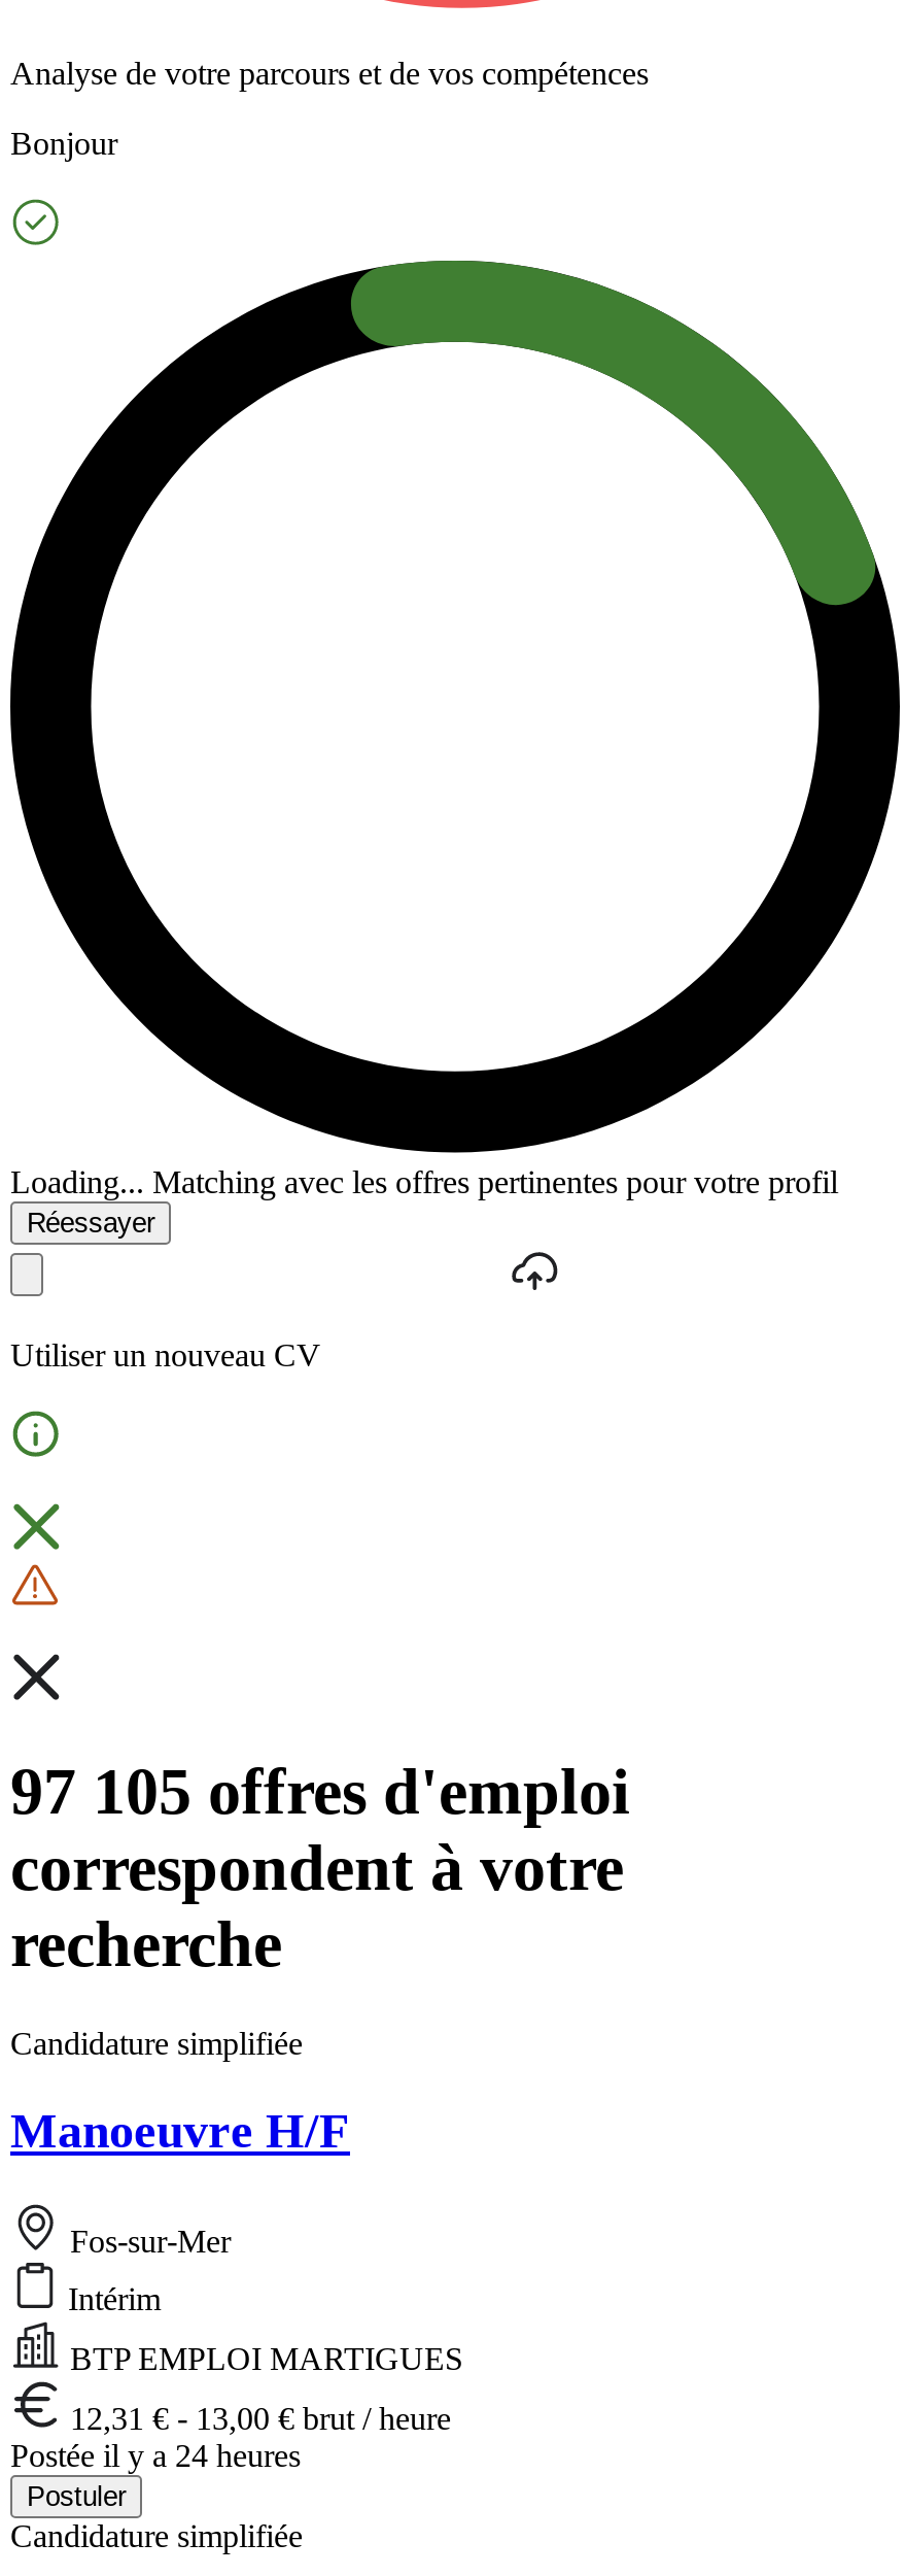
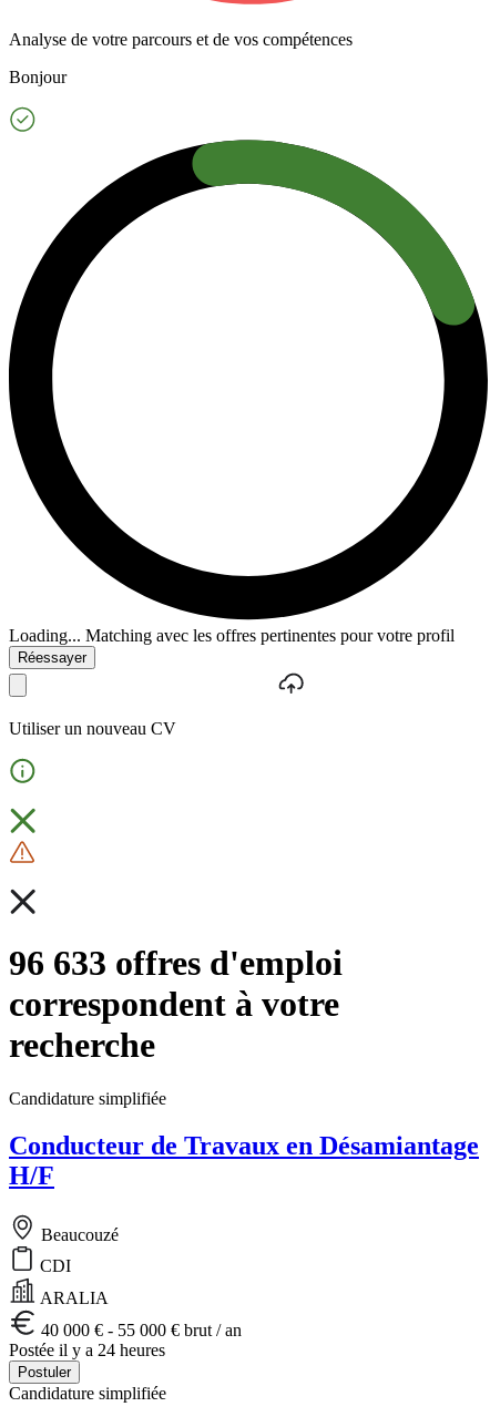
- 97 105 offres d'emploi
+ 96 633 offres d'emploi

- Manoeuvre H/F
+ Conducteur de Travaux en Désamiantage
+ H/F

- Fos-sur-Mer
+ Beaucouzé

- Intérim
+ CDI

- BTP EMPLOI MARTIGUES
+ ARALIA

- 12,31 € - 13,00 € brut / heure
+ 40 000 € - 55 000 € brut / an
